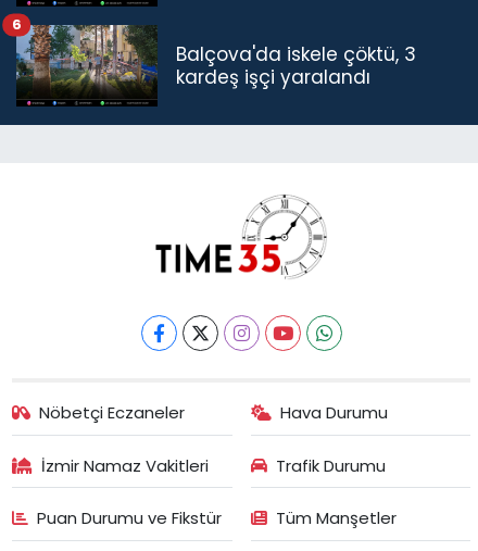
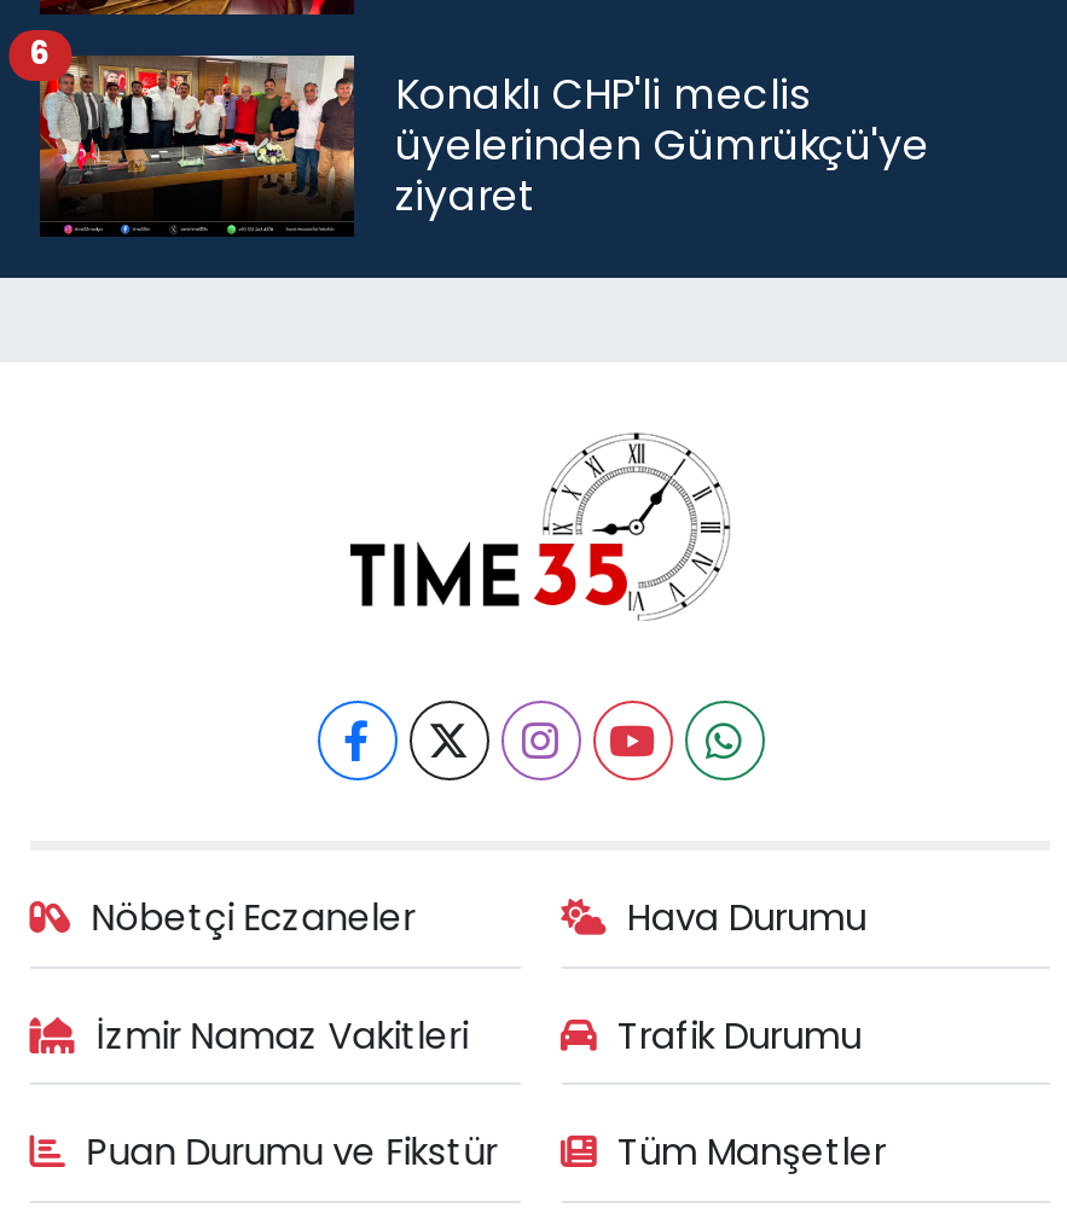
- [image]
- Balçova'da iskele çöktü, 3
- kardeş işçi yaralandı
+ [image]
+ Konaklı CHP'li meclis
+ üyelerinden Gümrükçü'ye
+ ziyaret
